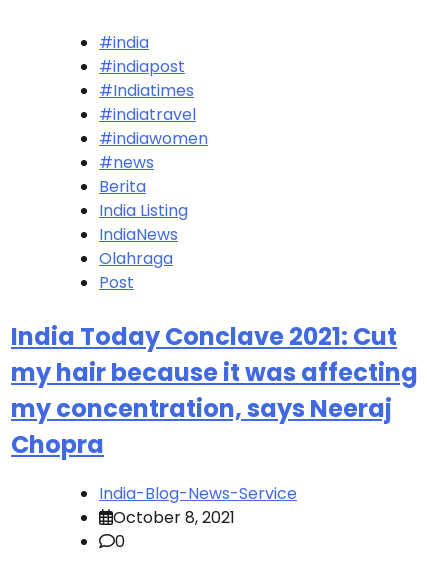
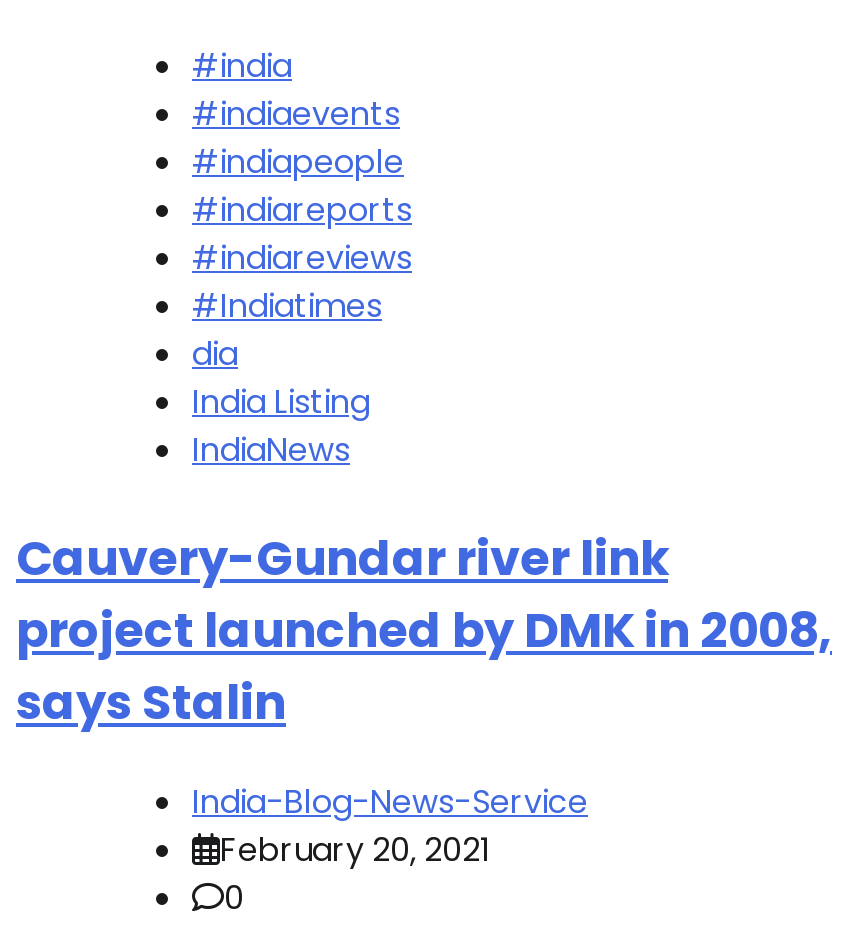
- #indiapost
+ #indiaevents
+ #indiapeople
+ #indiareports
+ #indiareviews

moved down: #Indiatimes

- #indiatravel
- #indiawomen
- #news
- Berita
+ dia

- Olahraga
- Post
- India Today Conclave 2021: Cut
- my hair because it was affecting
- my concentration, says Neeraj
- Chopra
+ Cauvery-Gundar river link
+ project launched by DMK in 2008,
+ says Stalin

- October 8, 2021
+ February 20, 2021
